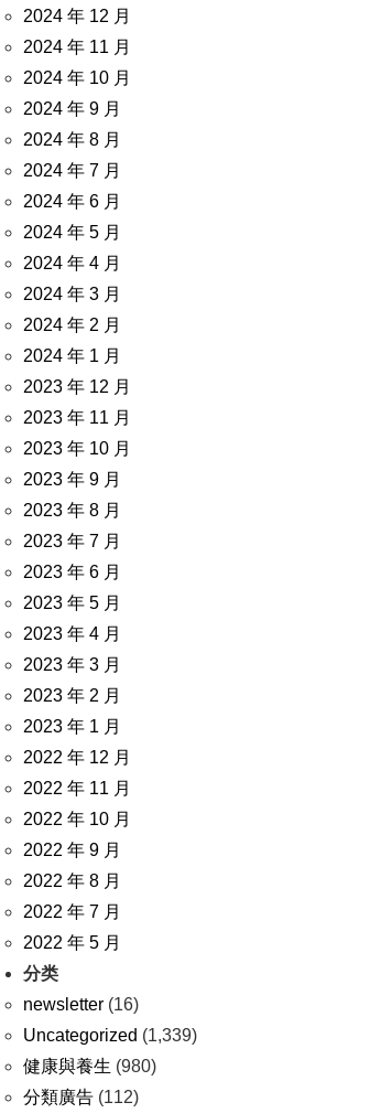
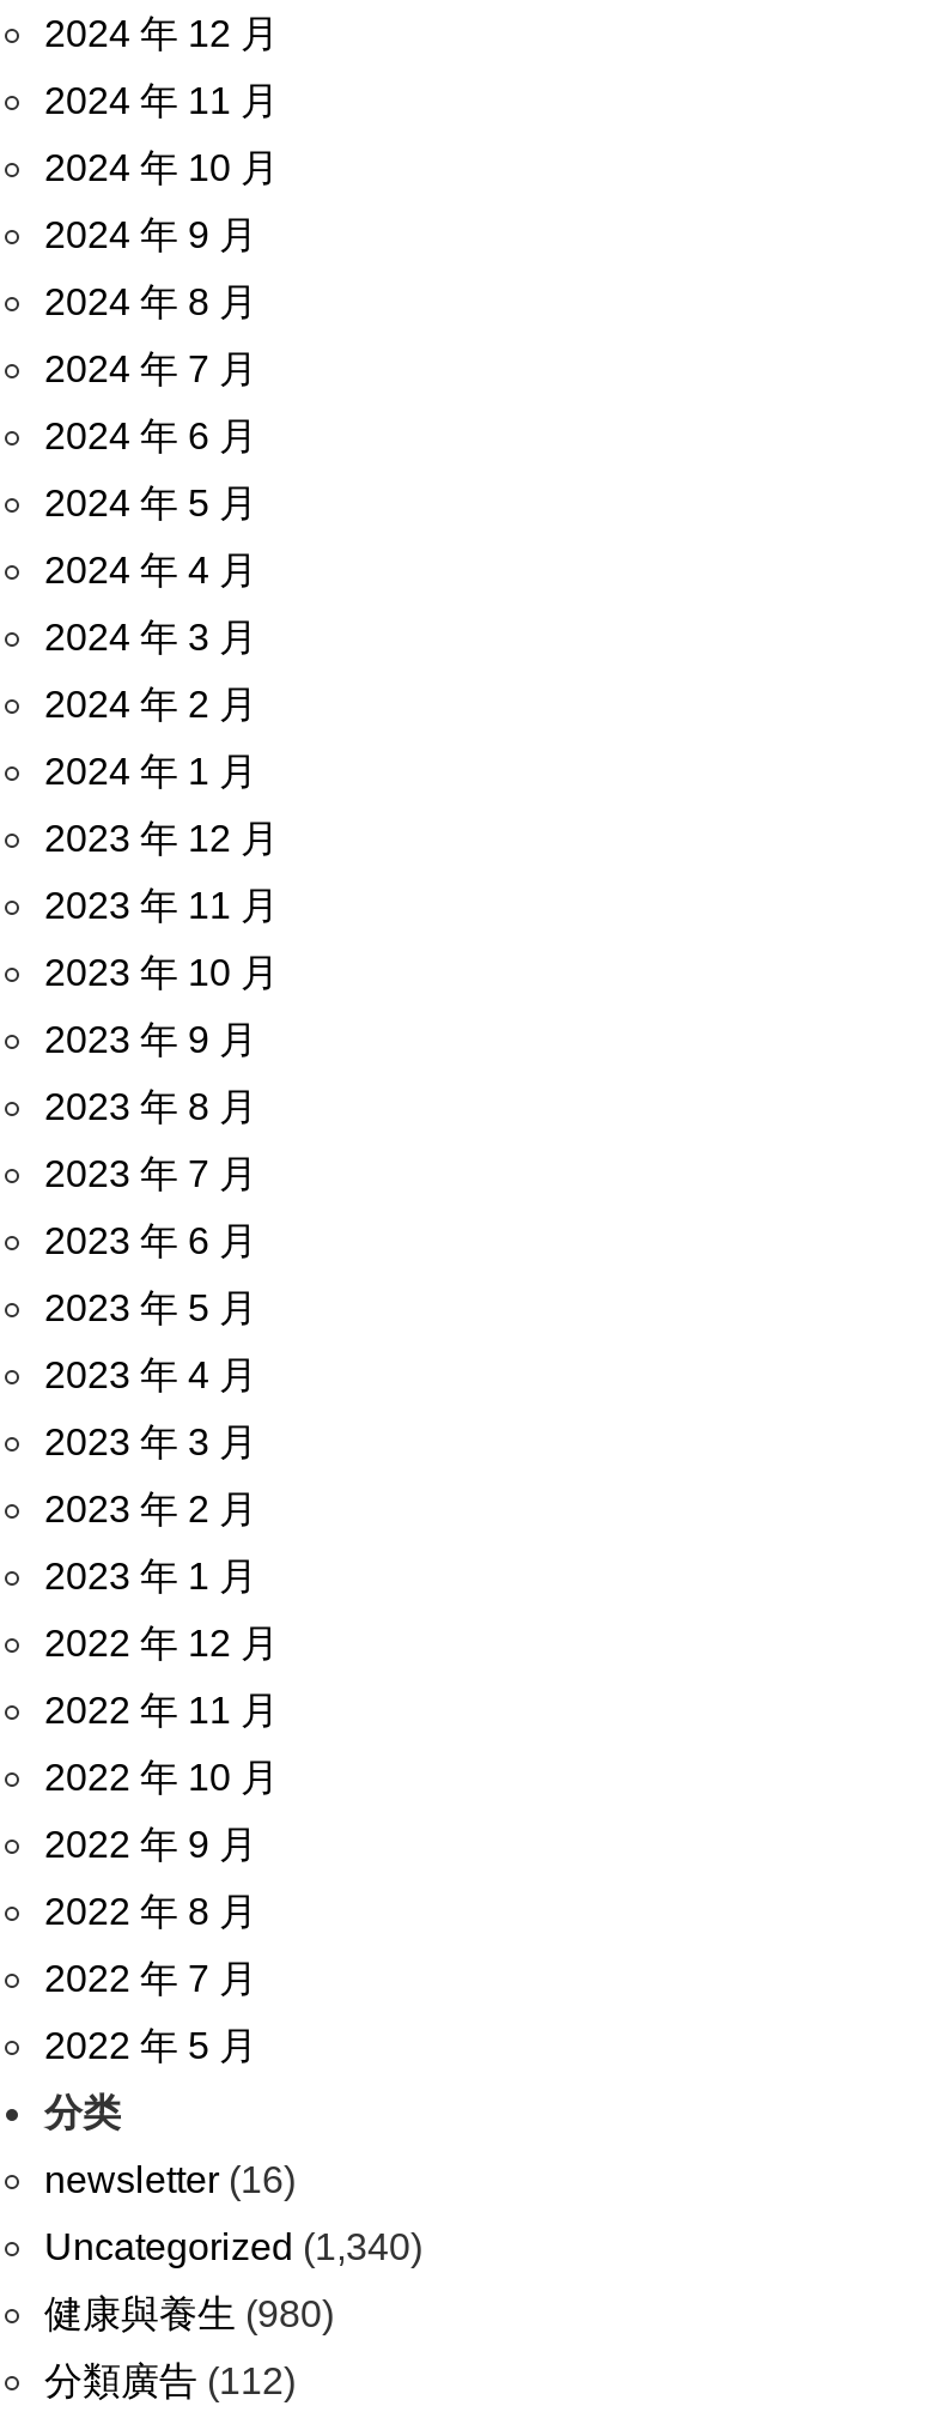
- Uncategorized (1,339)
+ Uncategorized (1,340)
